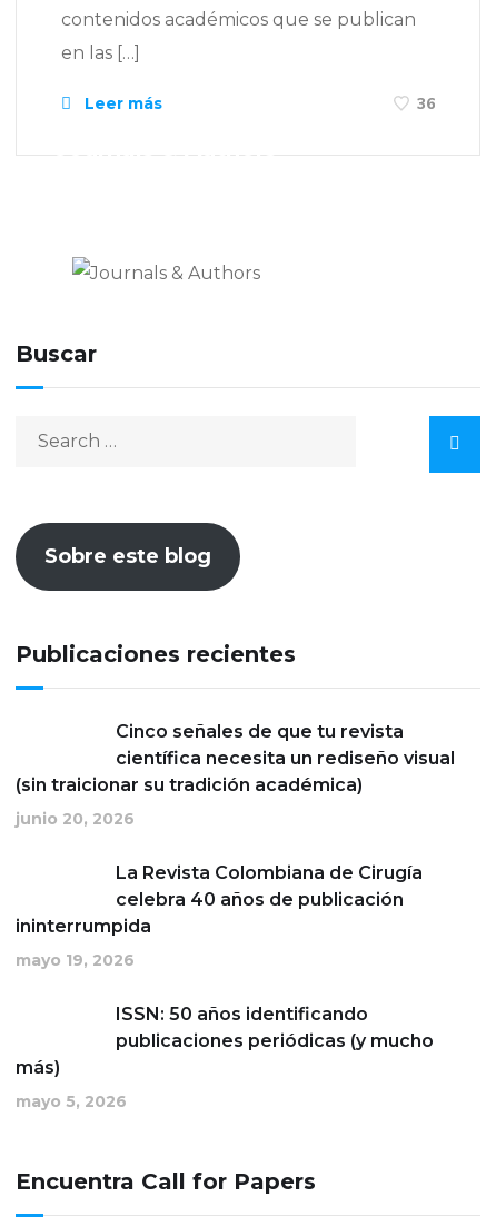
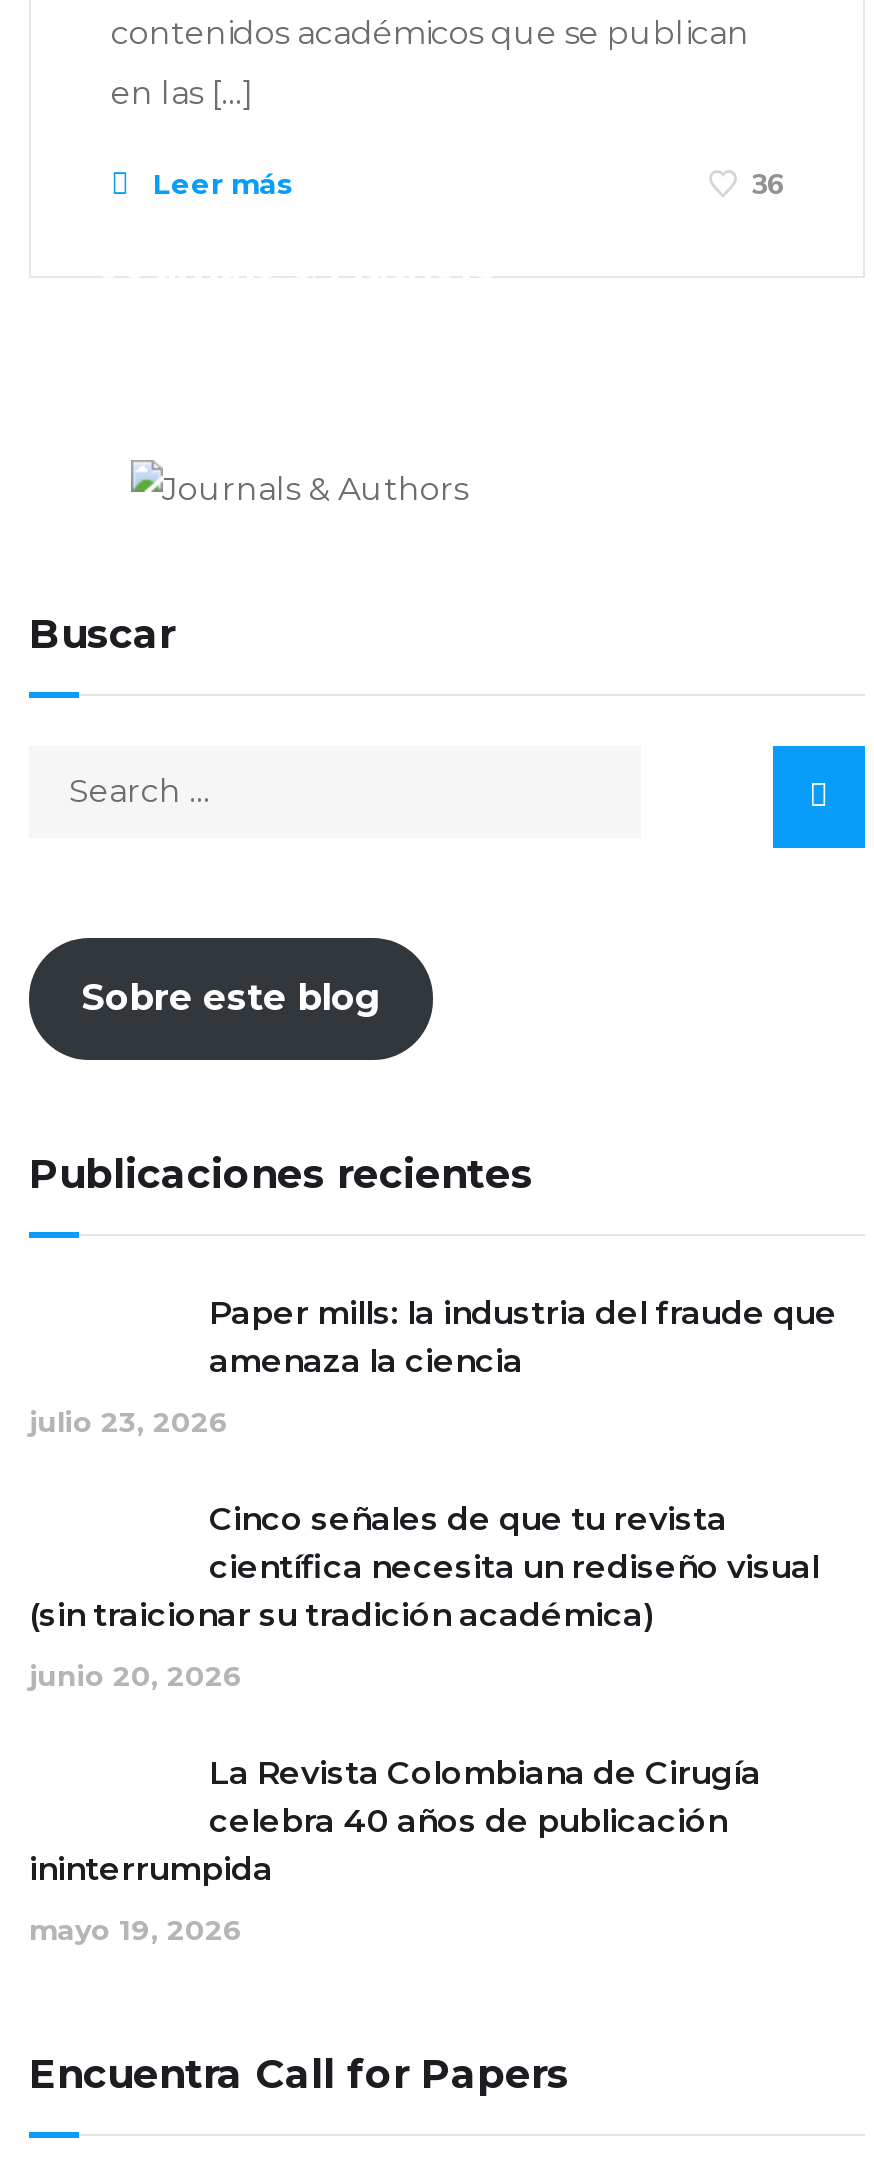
+ Paper mills: la industria del fraude que
+ amenaza la ciencia
+ julio 23, 2026

moved down: Cinco señales de que tu revista | científica necesita un rediseño visual | (sin traicionar su tradición académica) | junio 20, 2026 | La Revista Colombiana de Cirugía | celebra 40 años de publicación | ininterrumpida | mayo 19, 2026

- ISSN: 50 años identificando
- publicaciones periódicas (y mucho
- más)
- mayo 5, 2026
